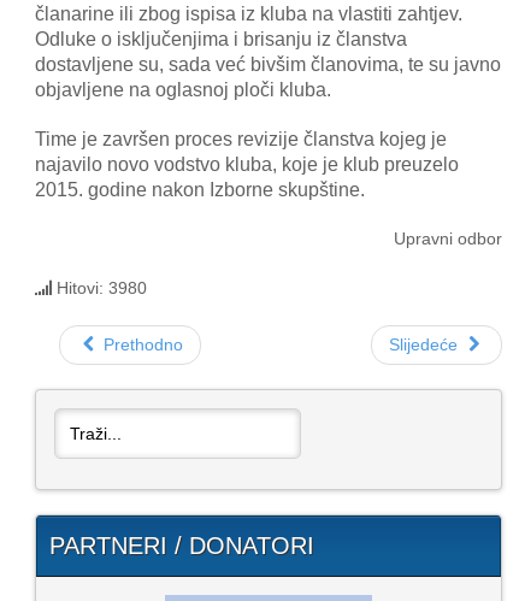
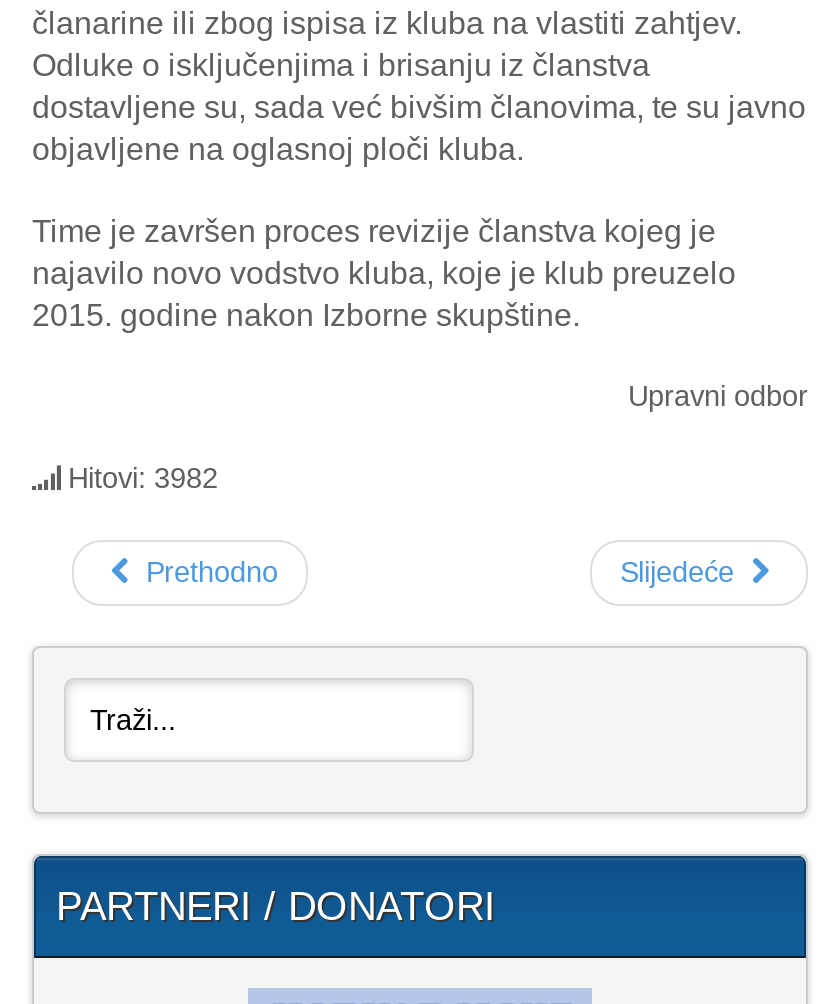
- Hitovi: 3980
+ Hitovi: 3982
